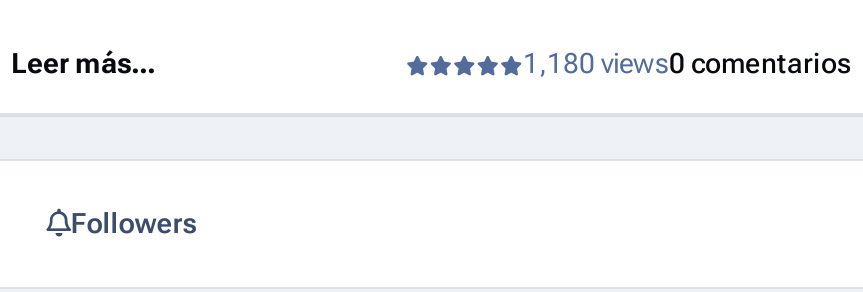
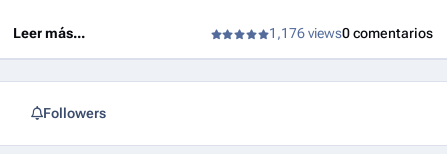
- 1,180 views0 comentarios
+ 1,176 views0 comentarios
